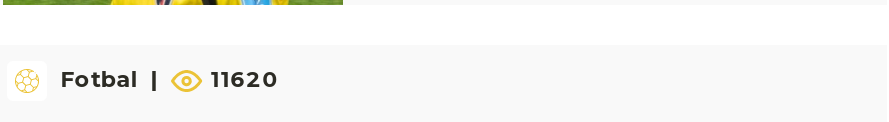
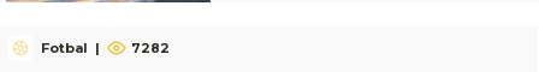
- 11620
+ 7282
